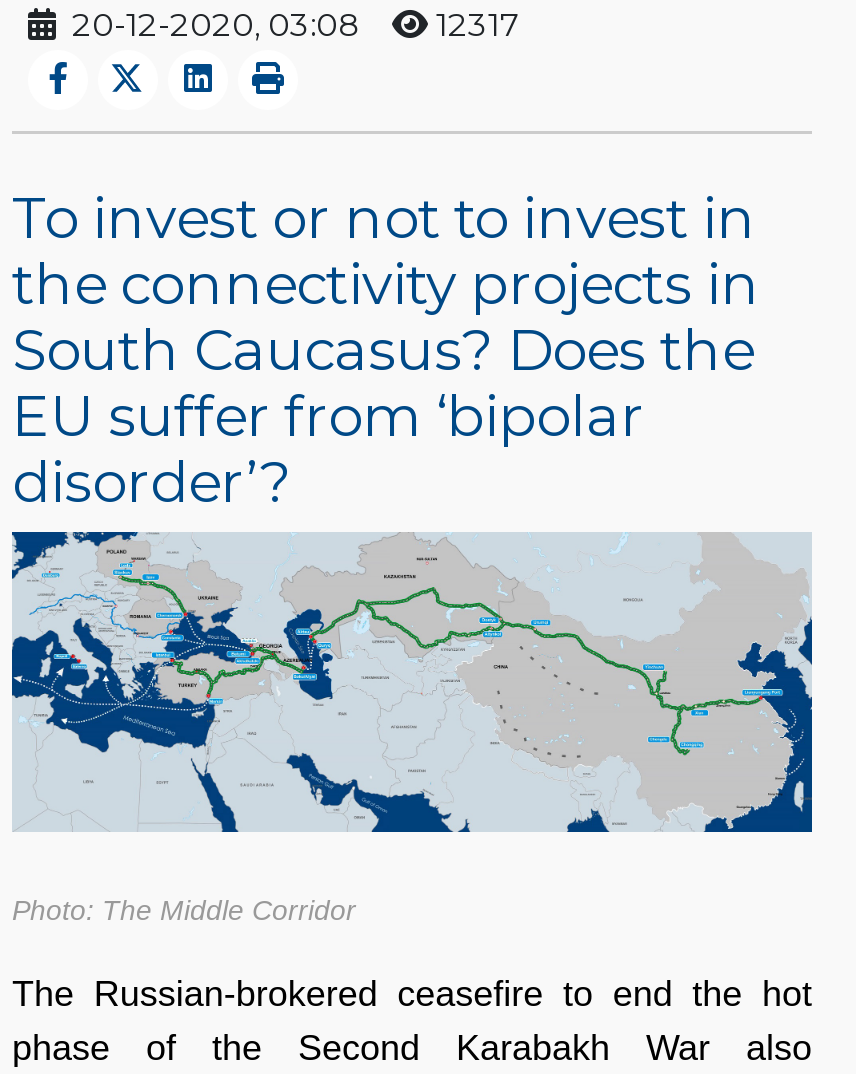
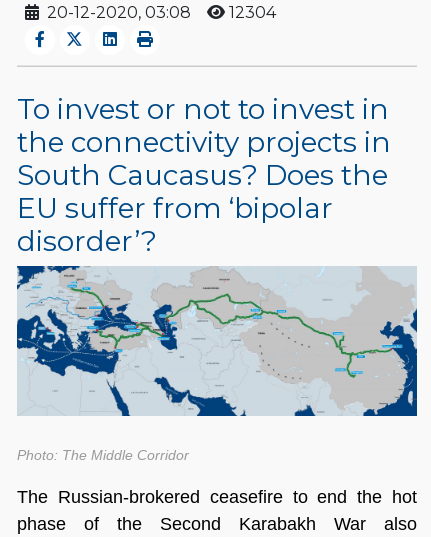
- 20-12-2020, 03:08 12317
+ 20-12-2020, 03:08 12304
